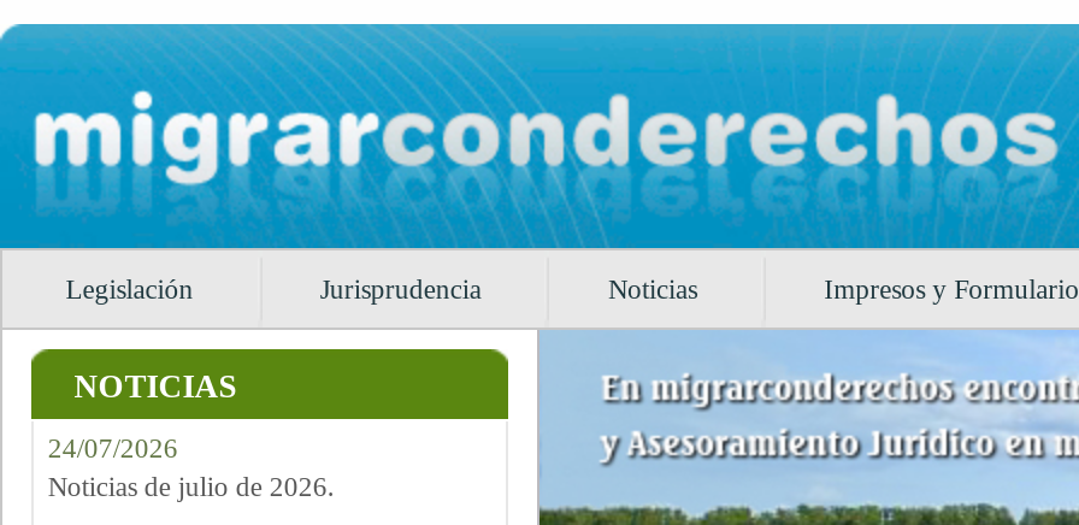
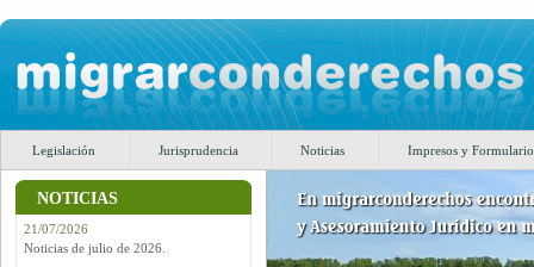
- 24/07/2026
+ 21/07/2026
